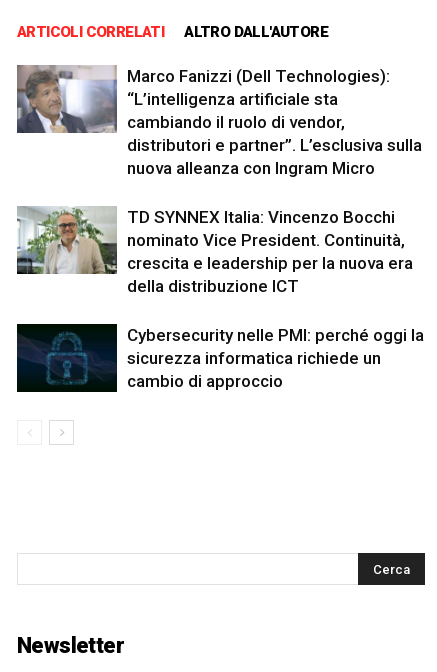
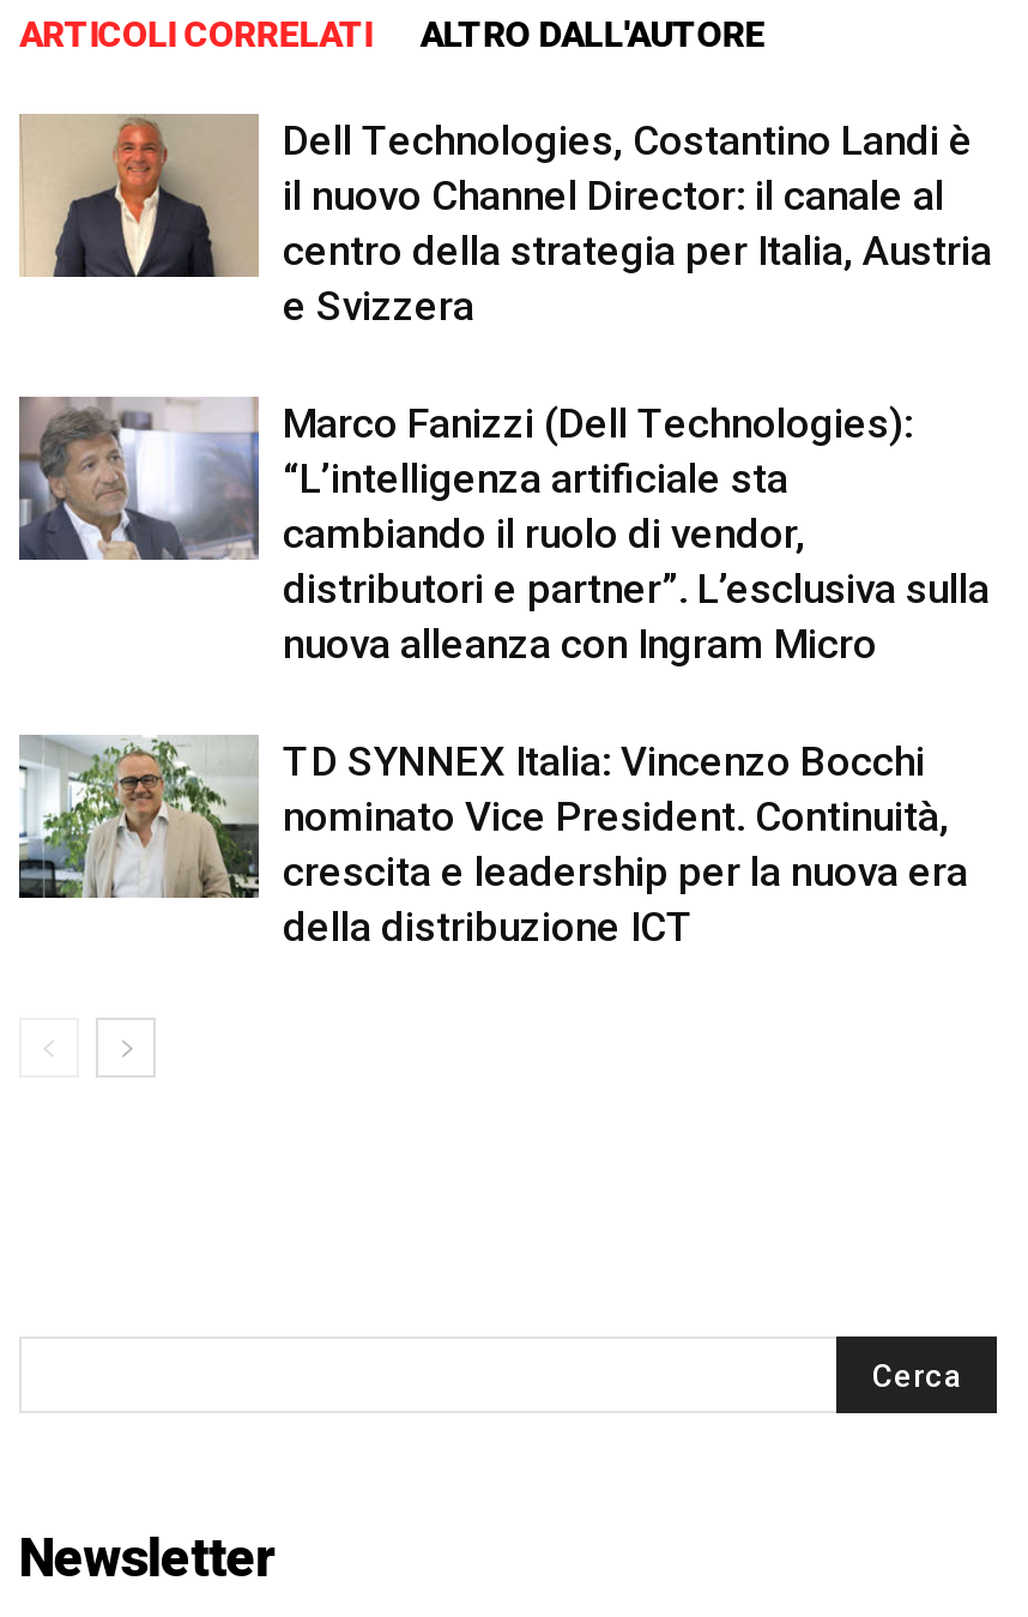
+ [image]
+ Dell Technologies, Costantino Landi è
+ il nuovo Channel Director: il canale al
+ centro della strategia per Italia, Austria
+ e Svizzera

moved down: [image] | Marco Fanizzi (Dell Technologies): | “L’intelligenza artificiale sta | ... | crescita e leadership per la nuova era | della distribuzione ICT

- [image]
- Cybersecurity nelle PMI: perché oggi la
- sicurezza informatica richiede un
- cambio di approccio
